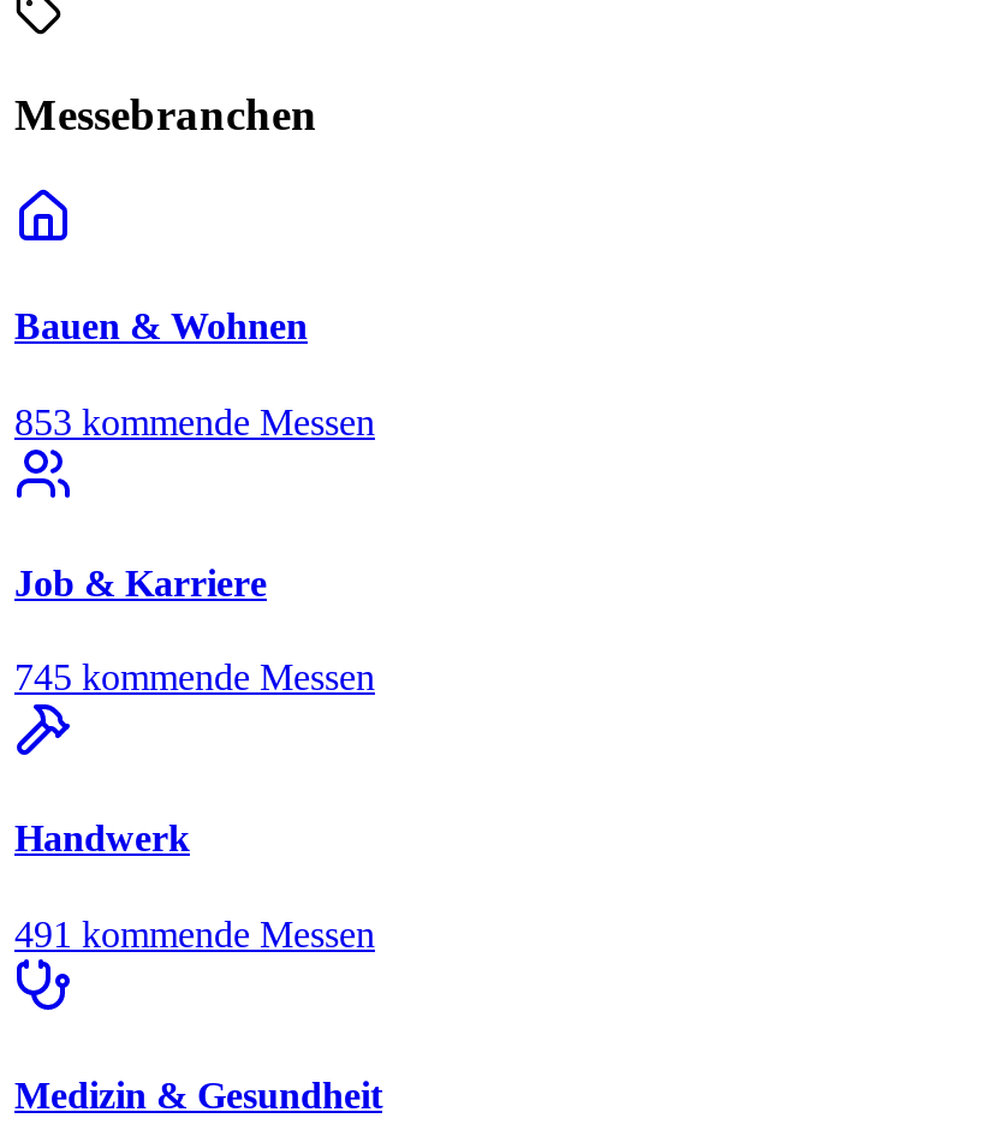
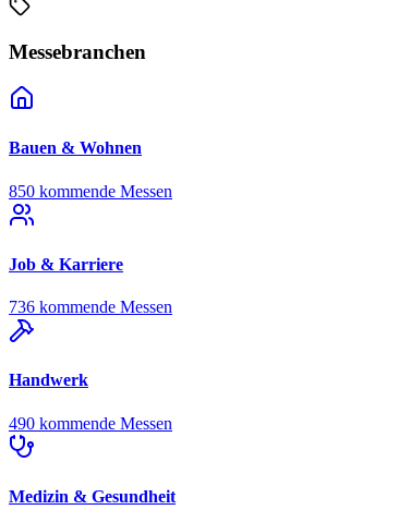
- 853 kommende Messen
+ 850 kommende Messen

- 745 kommende Messen
+ 736 kommende Messen

- 491 kommende Messen
+ 490 kommende Messen
